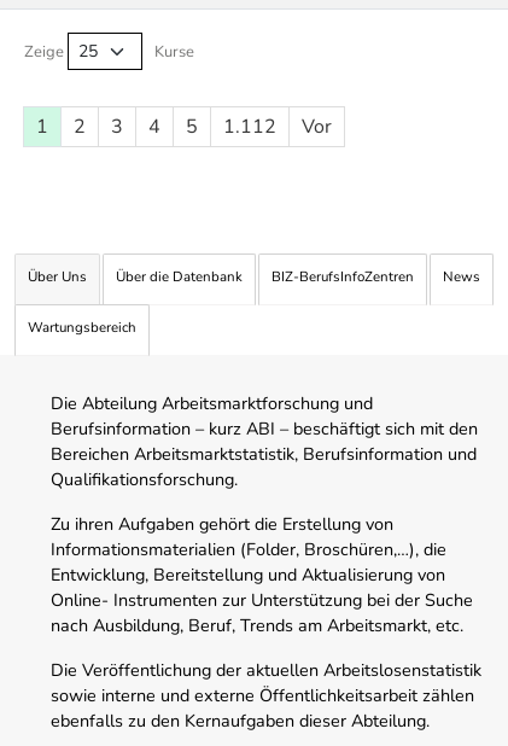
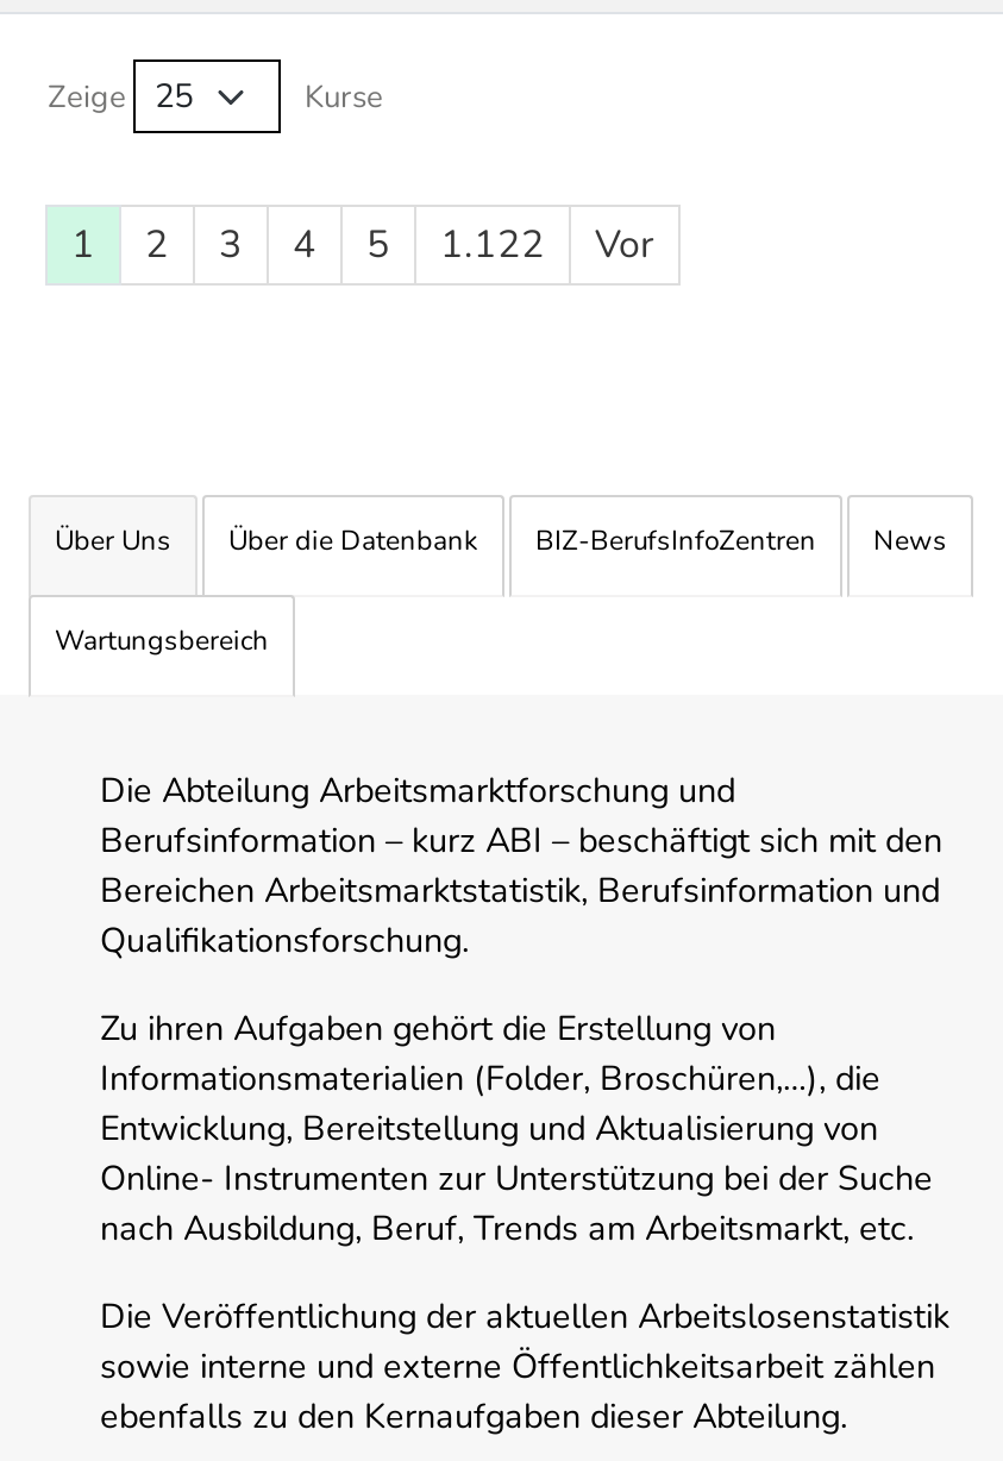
- 1 2 3 4 5 1.112 Vor
+ 1 2 3 4 5 1.122 Vor
